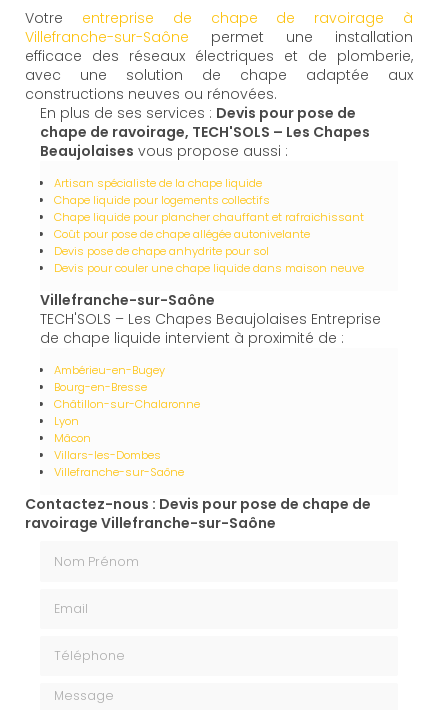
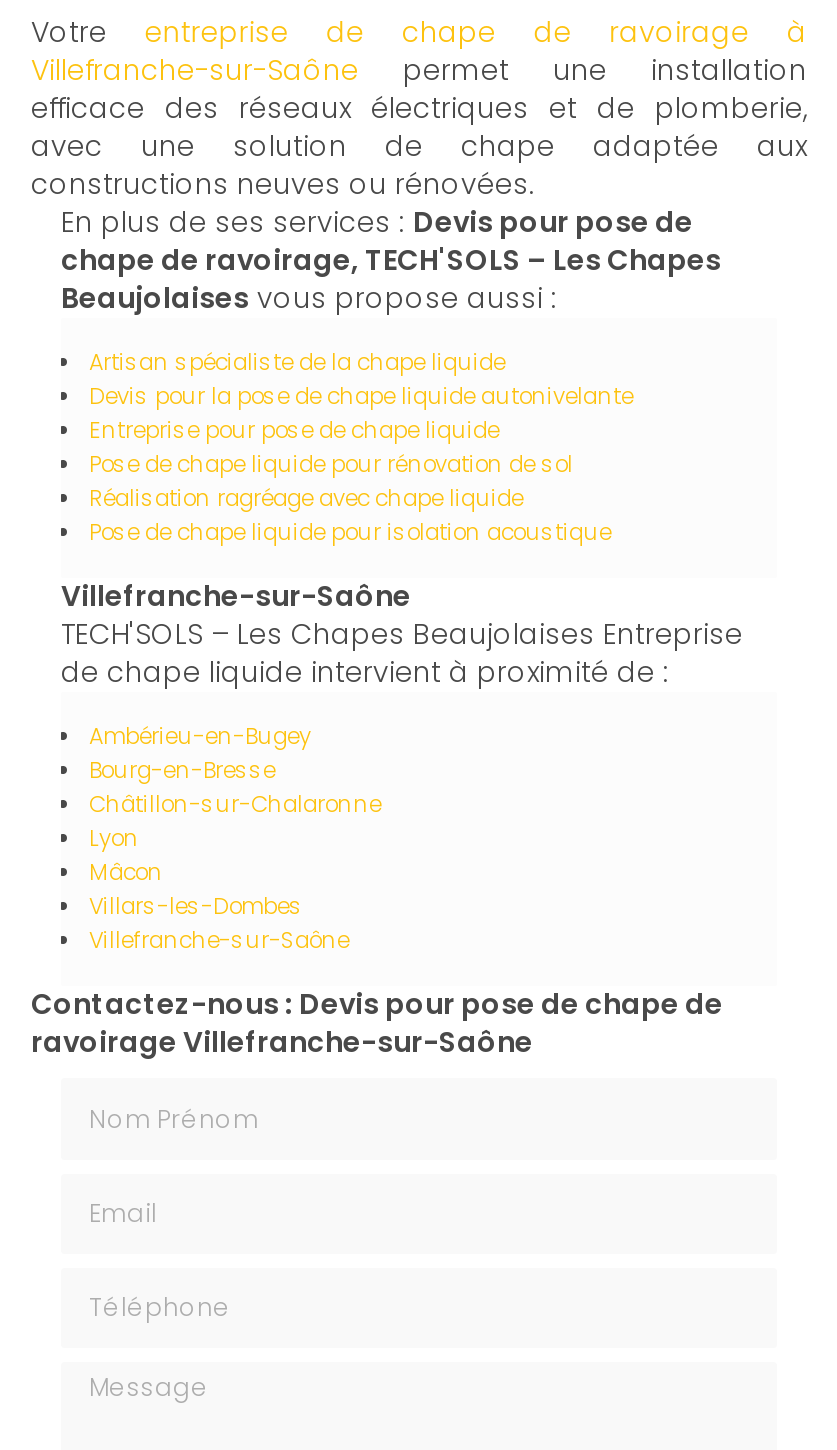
- Chape liquide pour logements collectifs
- Chape liquide pour plancher chauffant et rafraichissant
- Coût pour pose de chape allégée autonivelante
- Devis pose de chape anhydrite pour sol
- Devis pour couler une chape liquide dans maison neuve
+ Devis pour la pose de chape liquide autonivelante
+ Entreprise pour pose de chape liquide
+ Pose de chape liquide pour rénovation de sol
+ Réalisation ragréage avec chape liquide
+ Pose de chape liquide pour isolation acoustique
